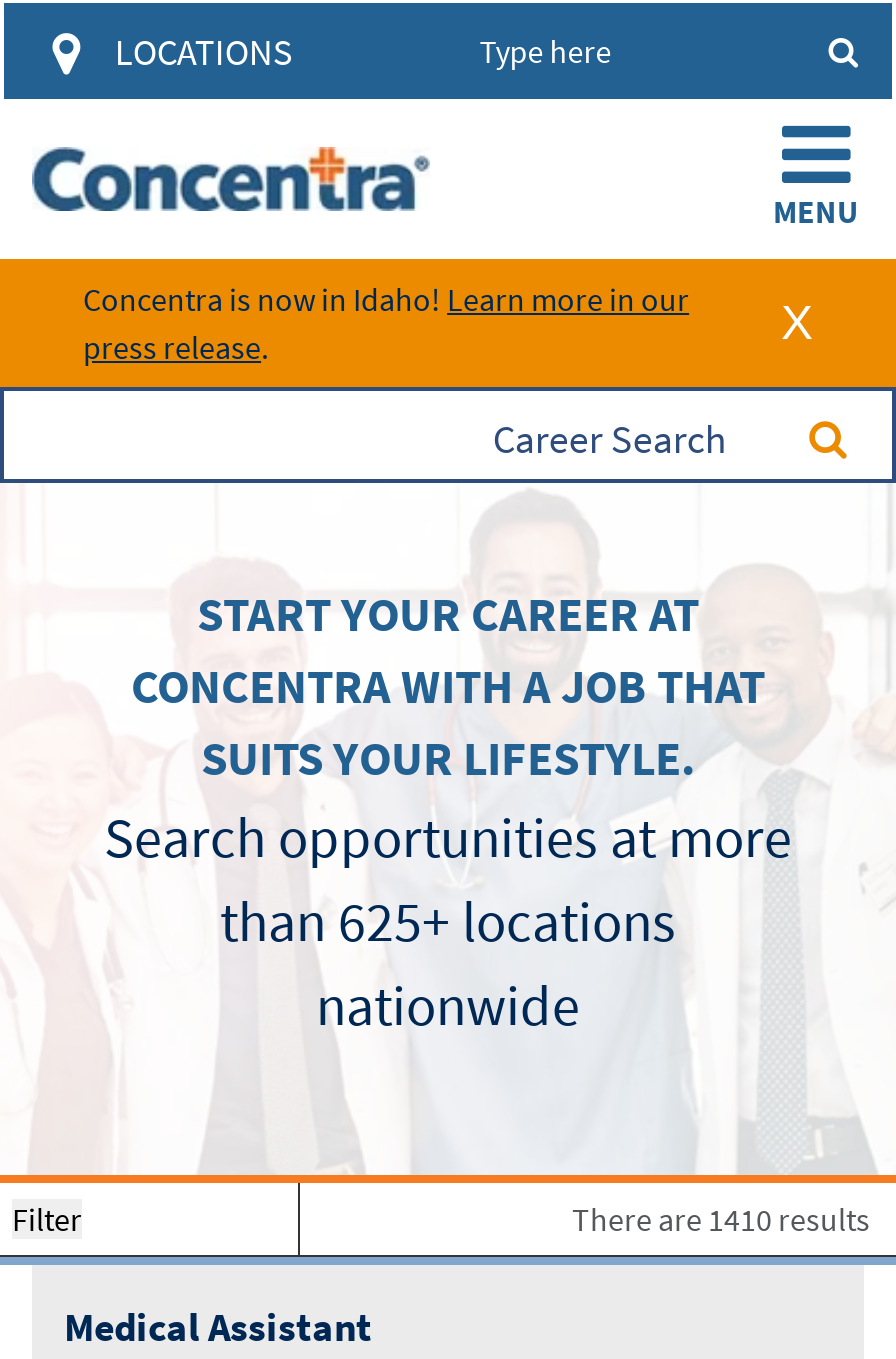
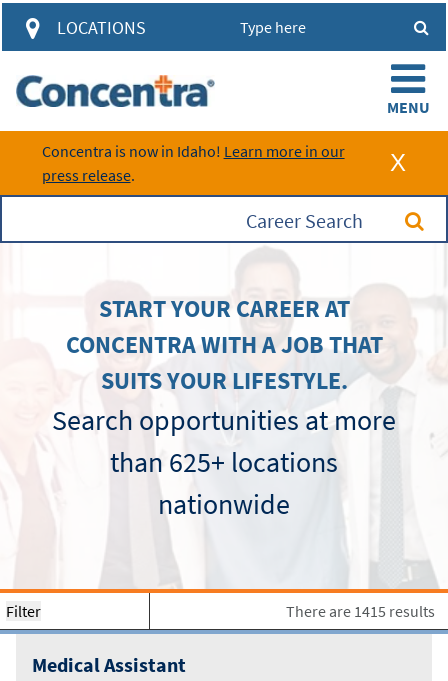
- There are 1410 results
+ There are 1415 results
